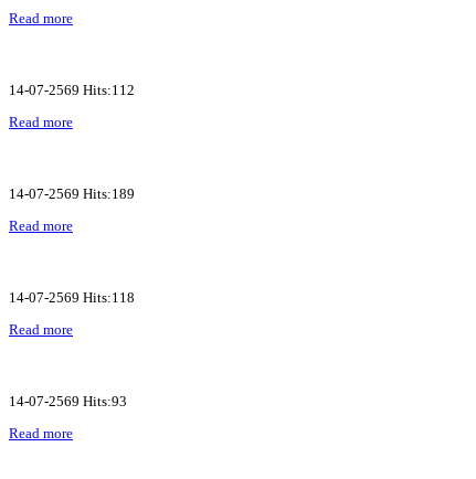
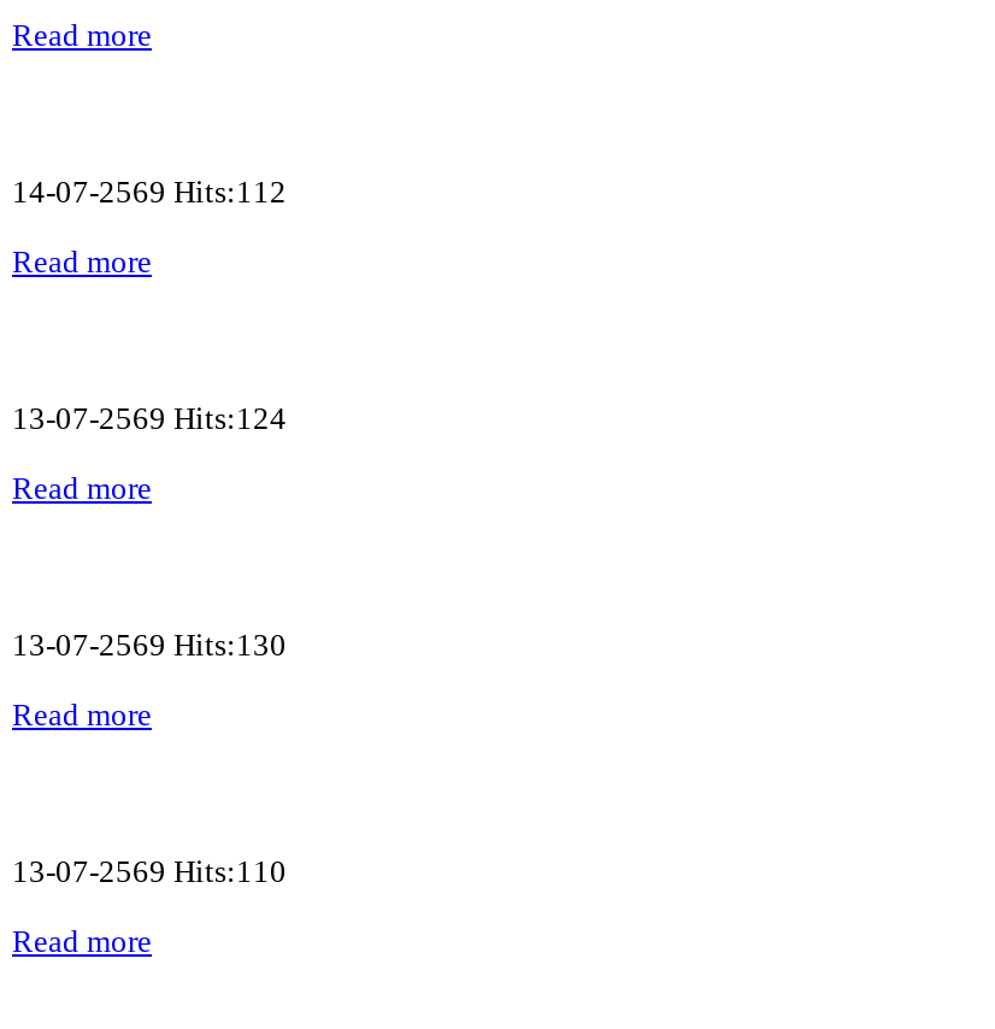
- 14-07-2569 Hits:189
+ 13-07-2569 Hits:124

- 14-07-2569 Hits:118
+ 13-07-2569 Hits:130

- 14-07-2569 Hits:93
+ 13-07-2569 Hits:110
